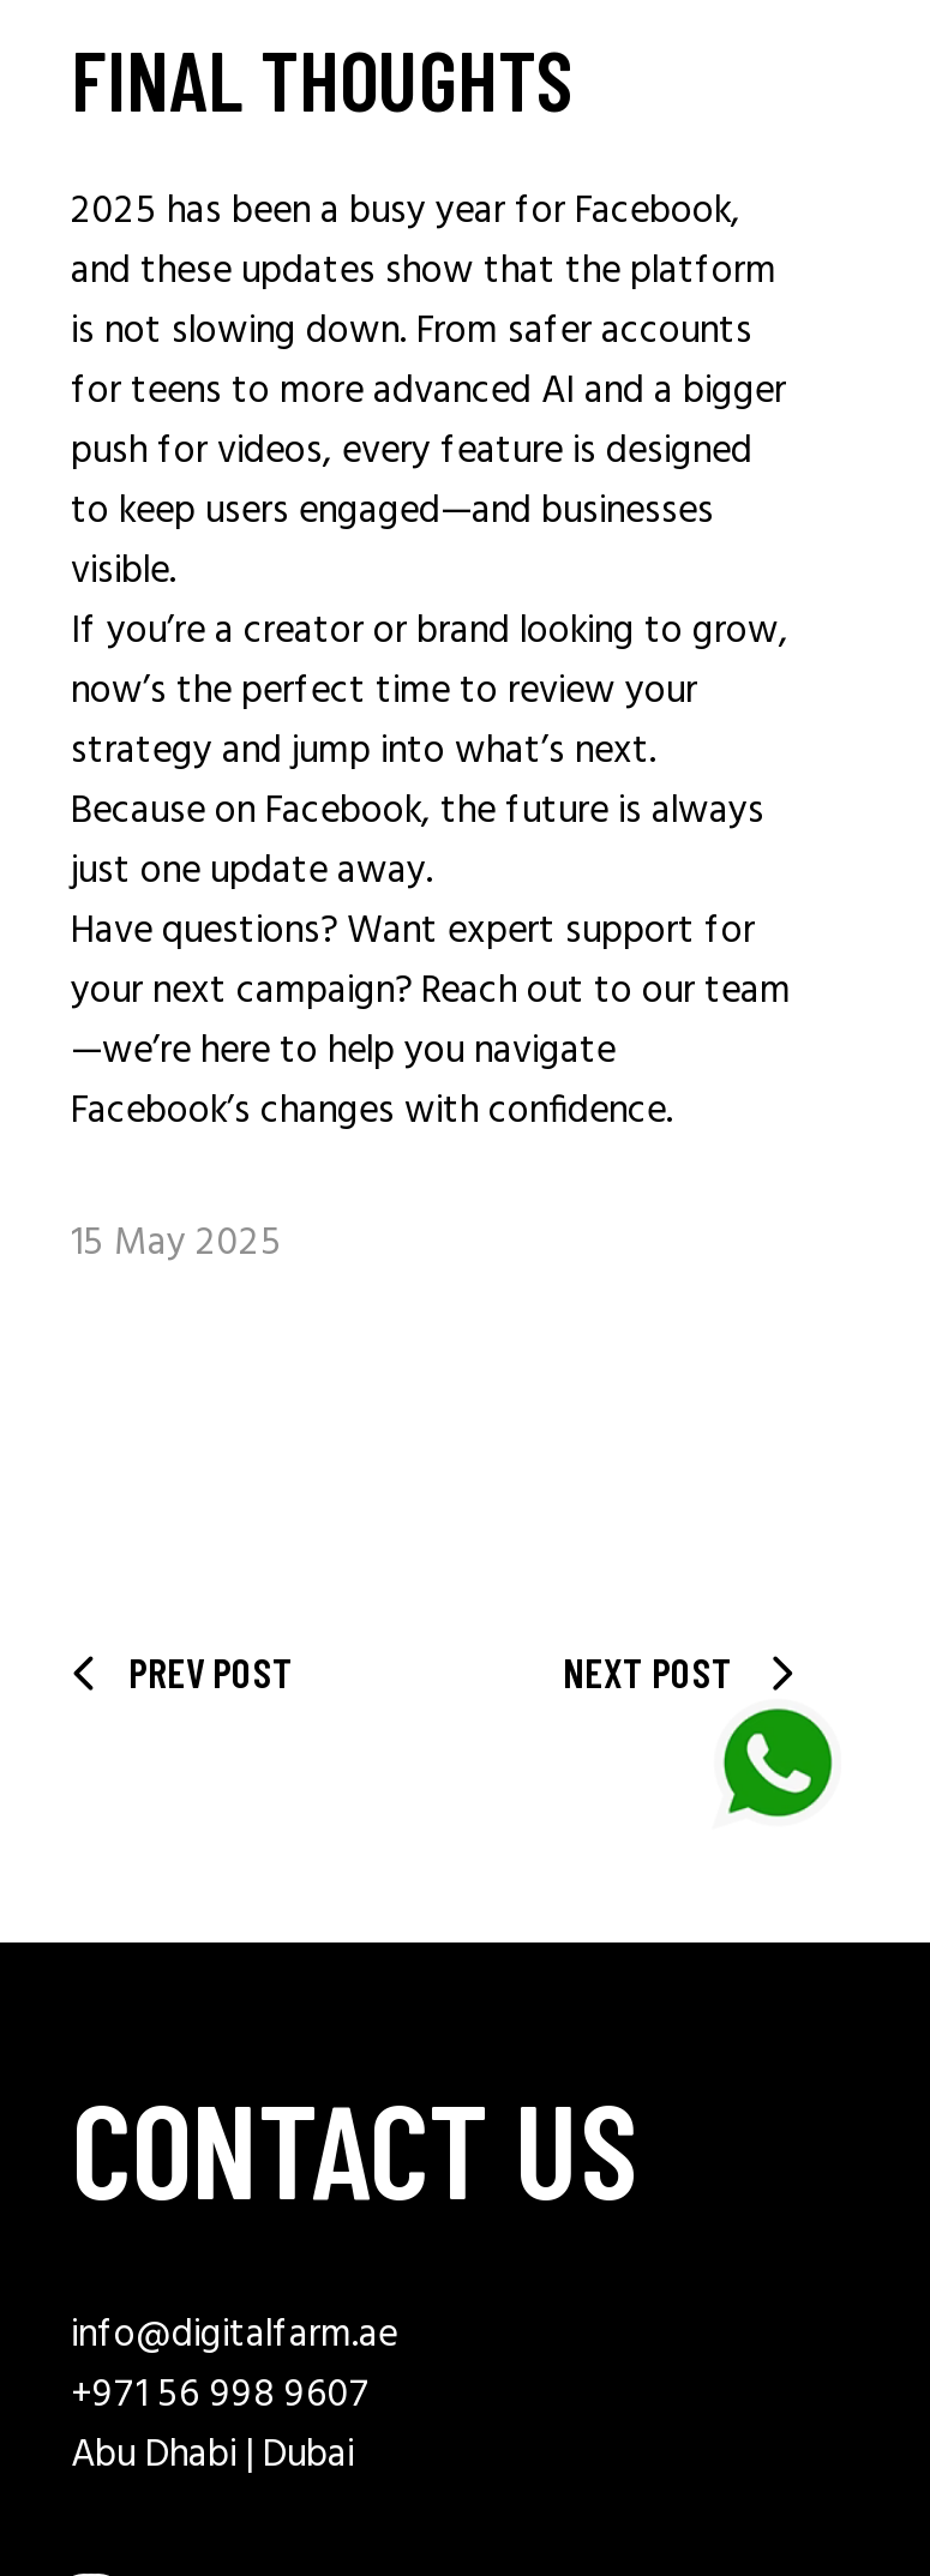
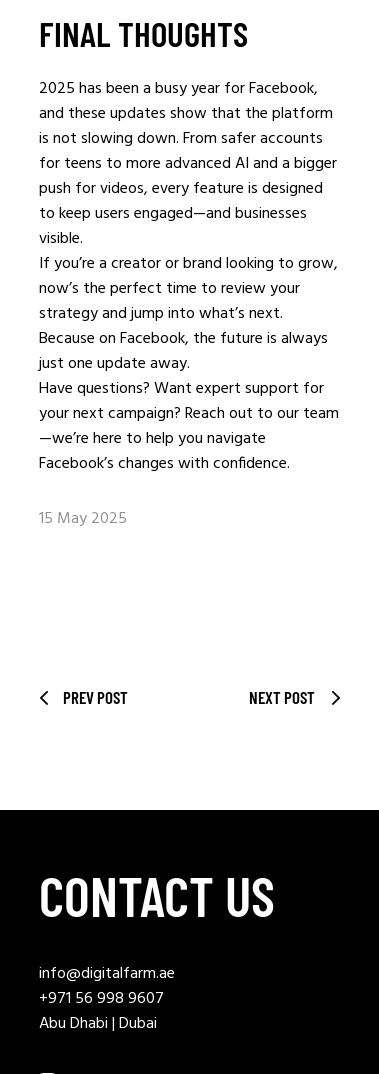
- [image]
